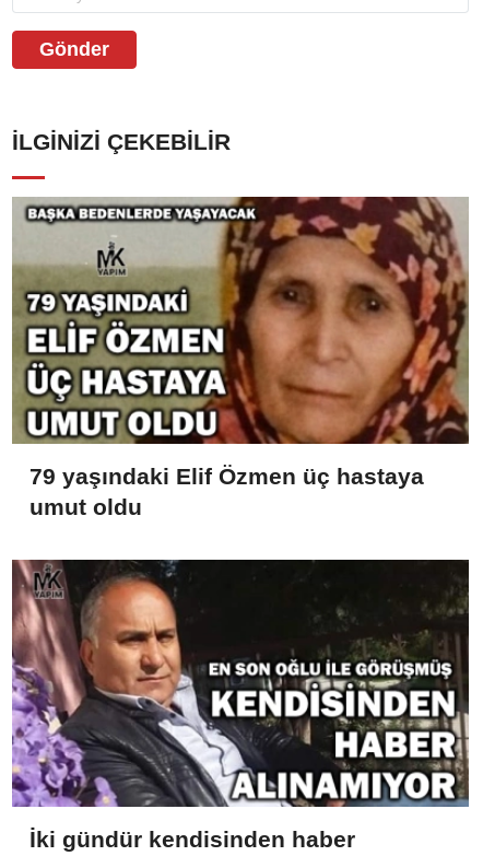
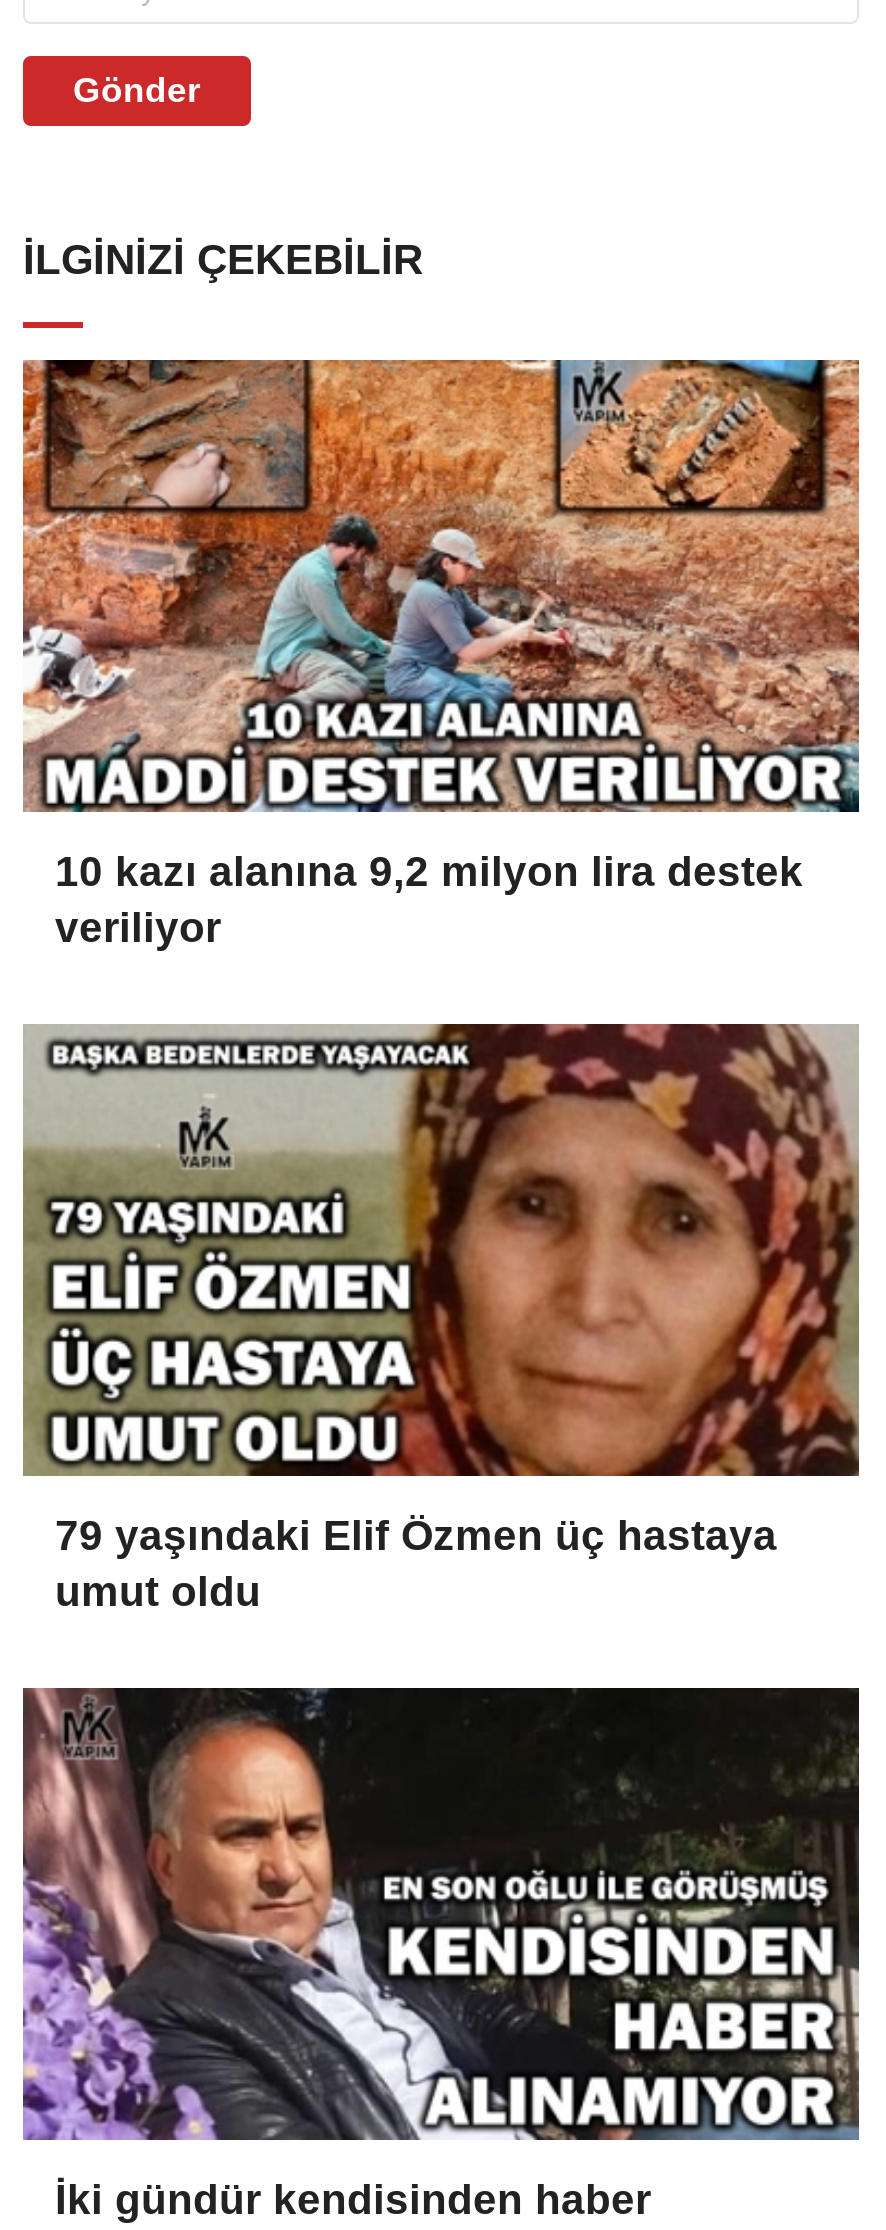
+ [image]
+ 10 kazı alanına 9,2 milyon lira destek
+ veriliyor
